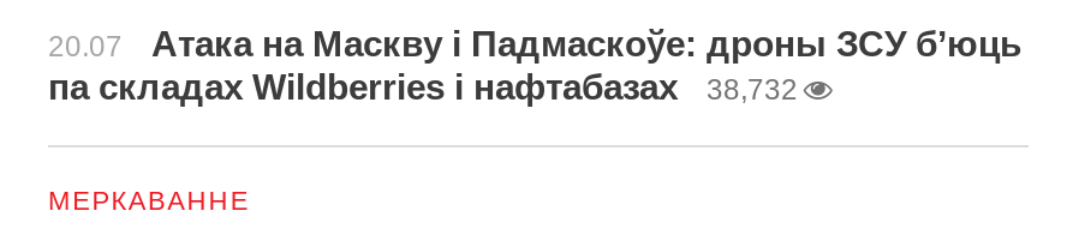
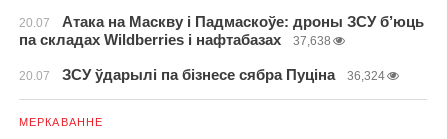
- 38,732
+ 37,638
+ 20.07
+ ЗСУ ўдарылі па бізнесе сябра Пуціна
+ 36,324
